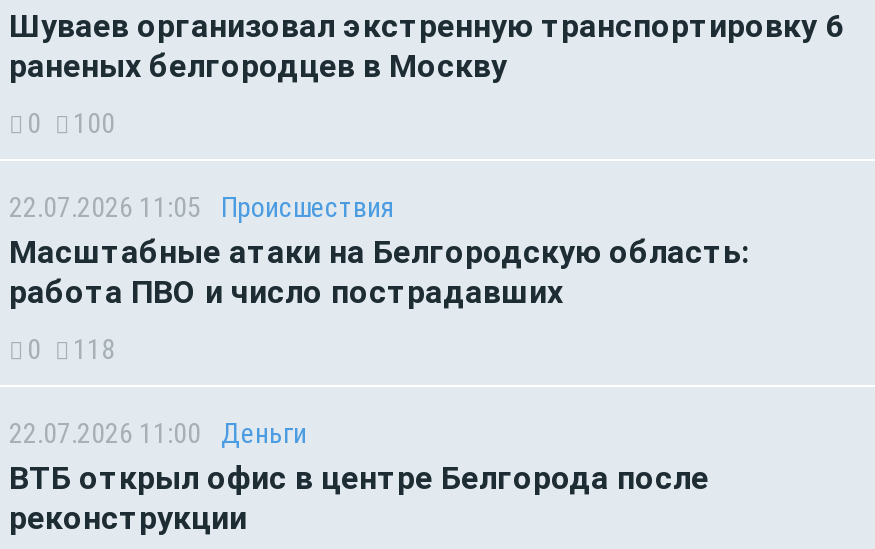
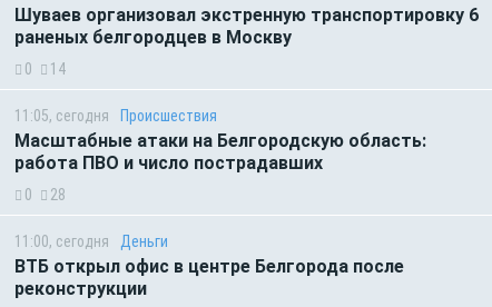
- 0 100
+ 0 14

- 22.07.2026 11:05 Происшествия
+ 11:05, сегодня Происшествия

- 0 118
+ 0 28

- 22.07.2026 11:00 Деньги
+ 11:00, сегодня Деньги
